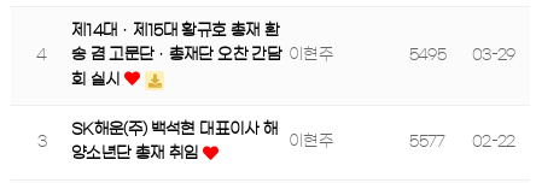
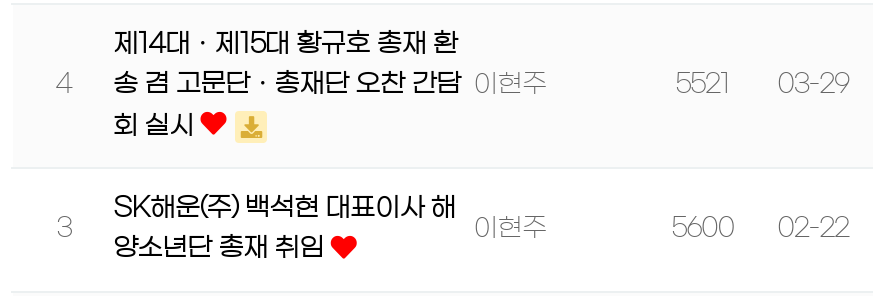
- 5495 03-29
+ 5521 03-29

- 5577 02-22
+ 5600 02-22
